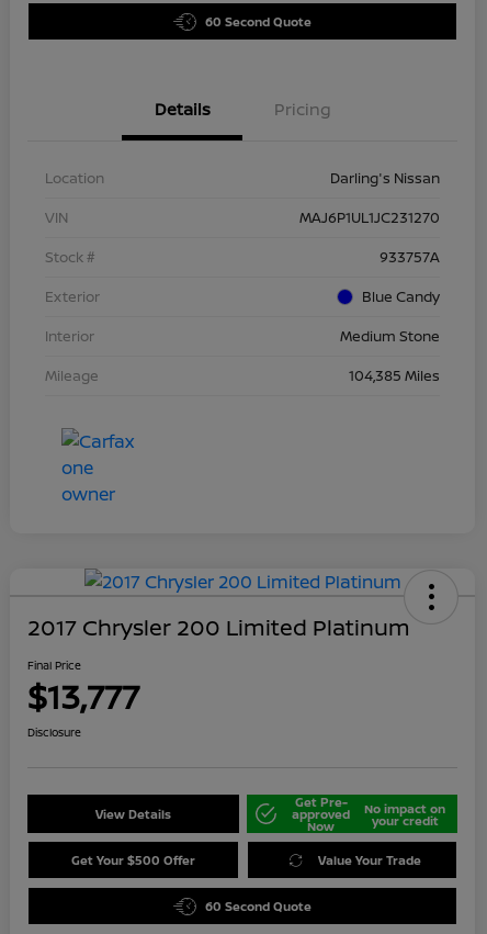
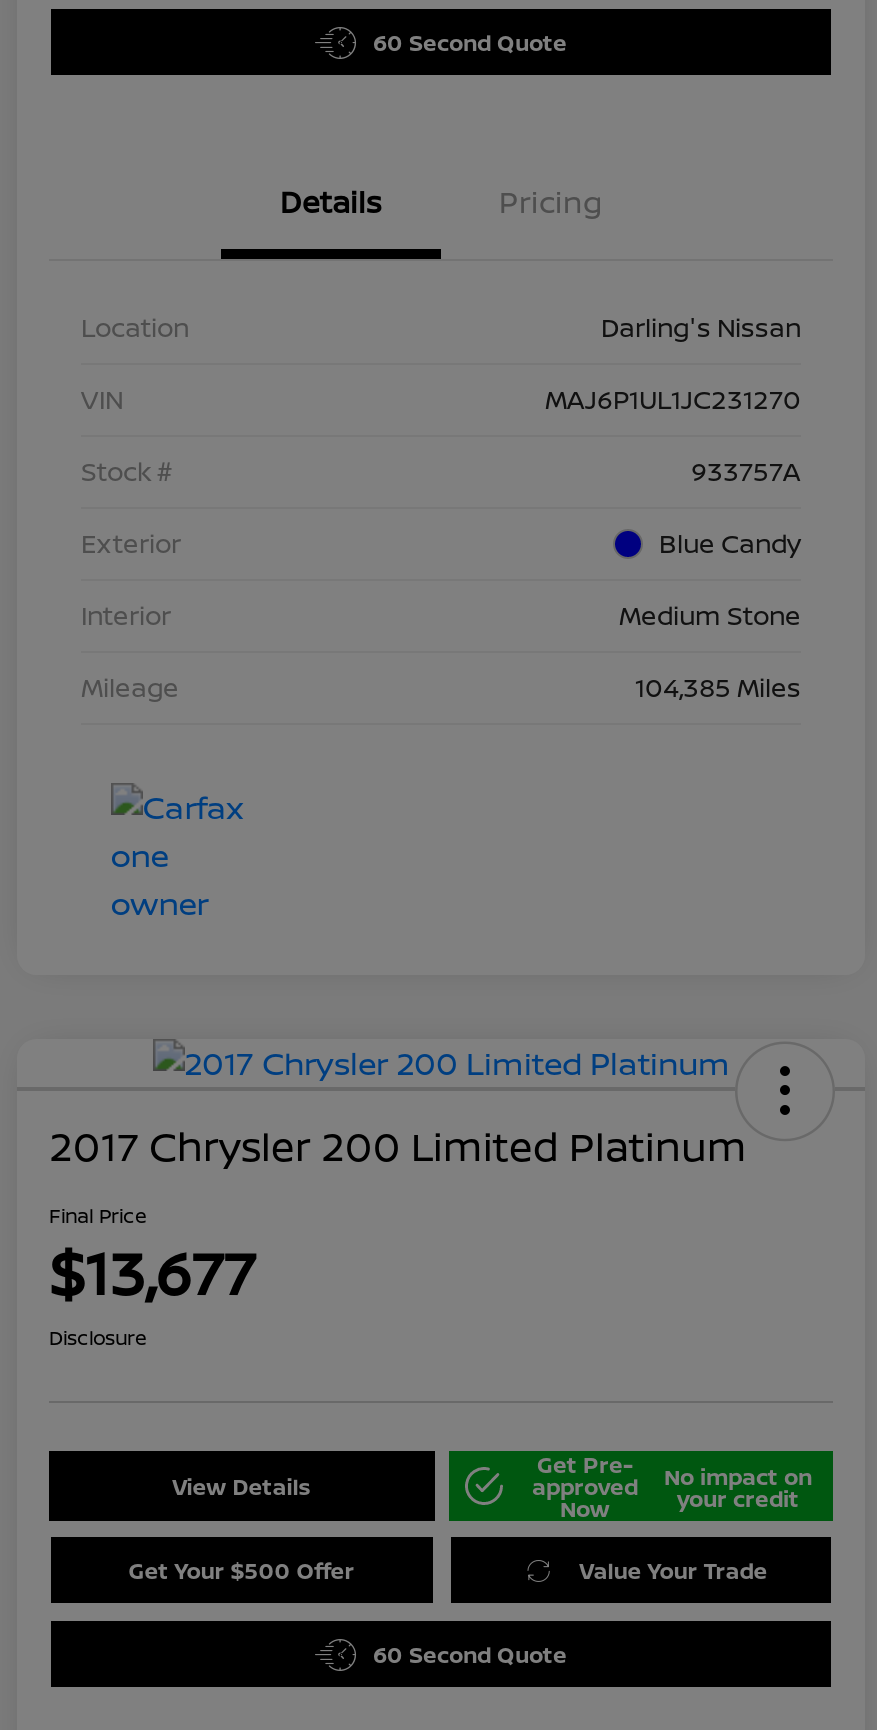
- $13,777
+ $13,677
